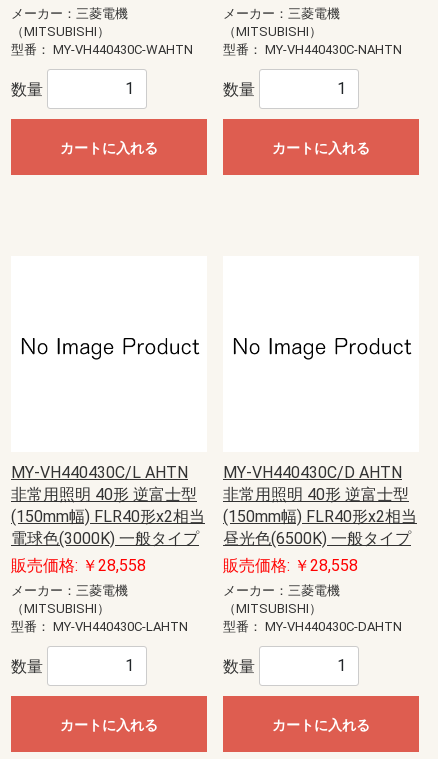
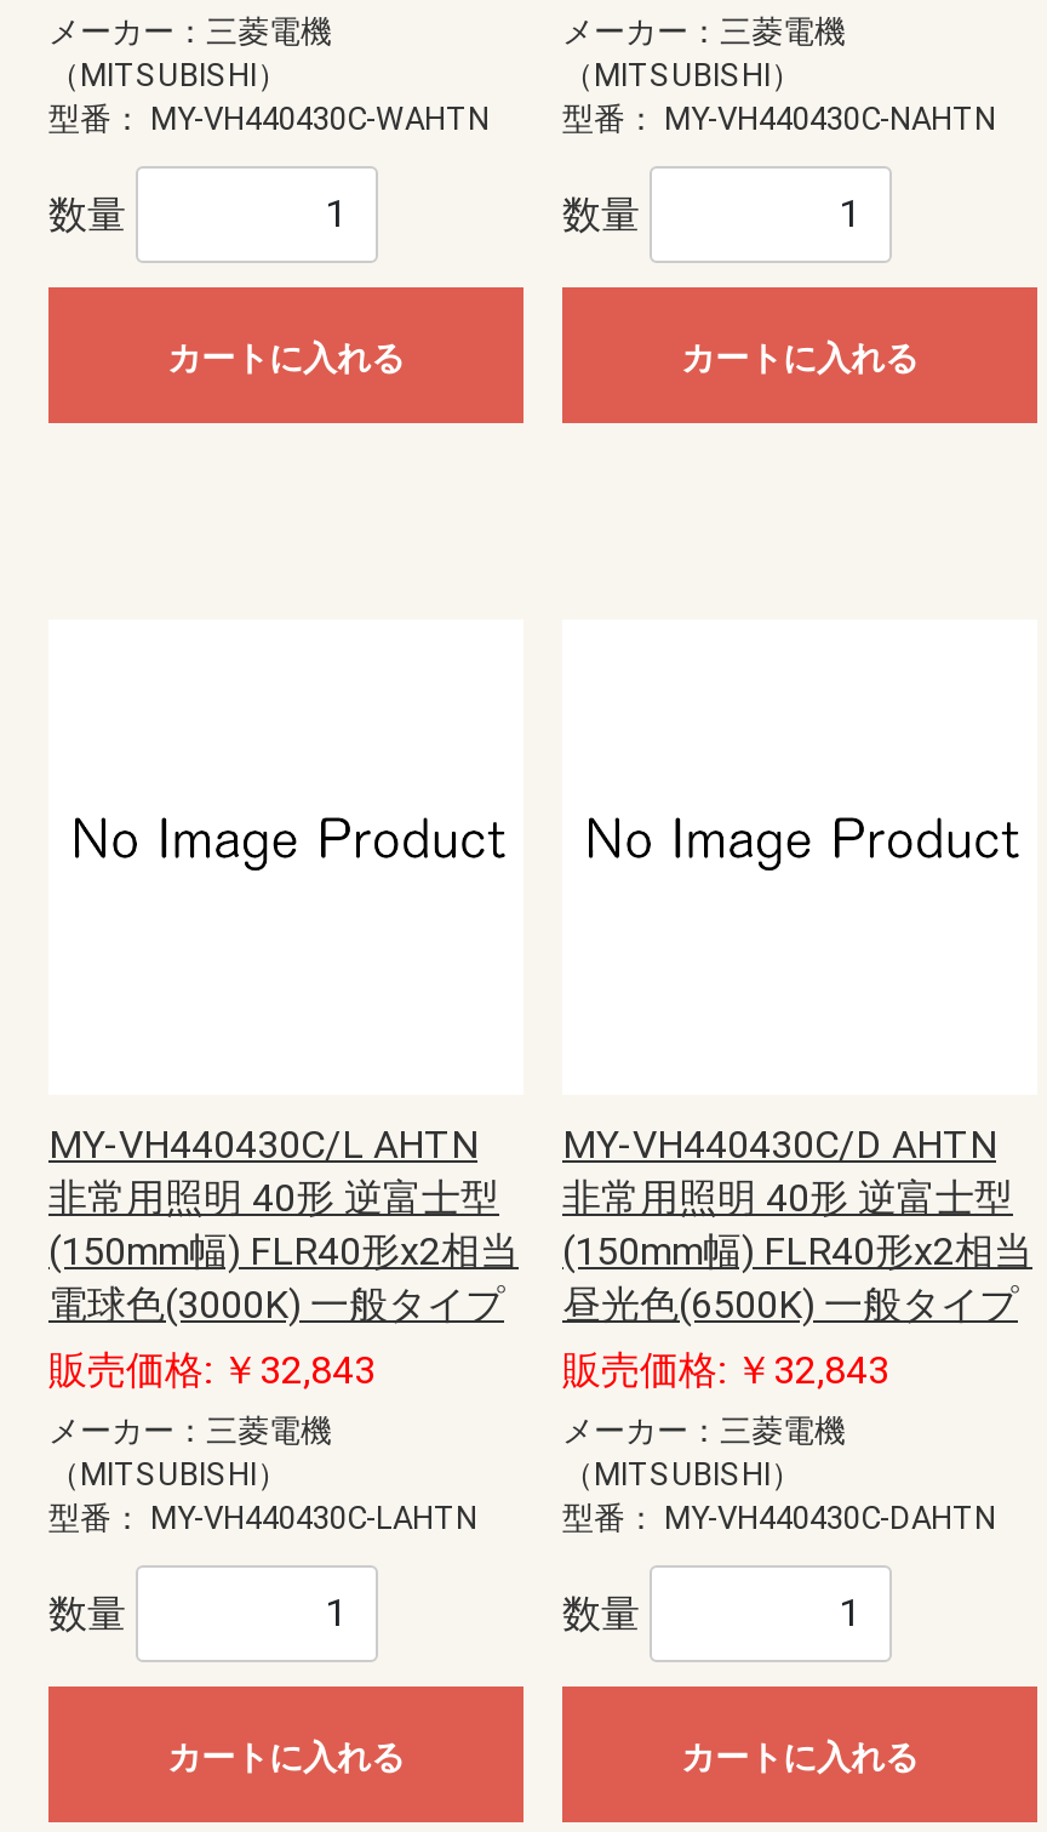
- 販売価格: ￥28,558
+ 販売価格: ￥32,843

- 販売価格: ￥28,558
+ 販売価格: ￥32,843
